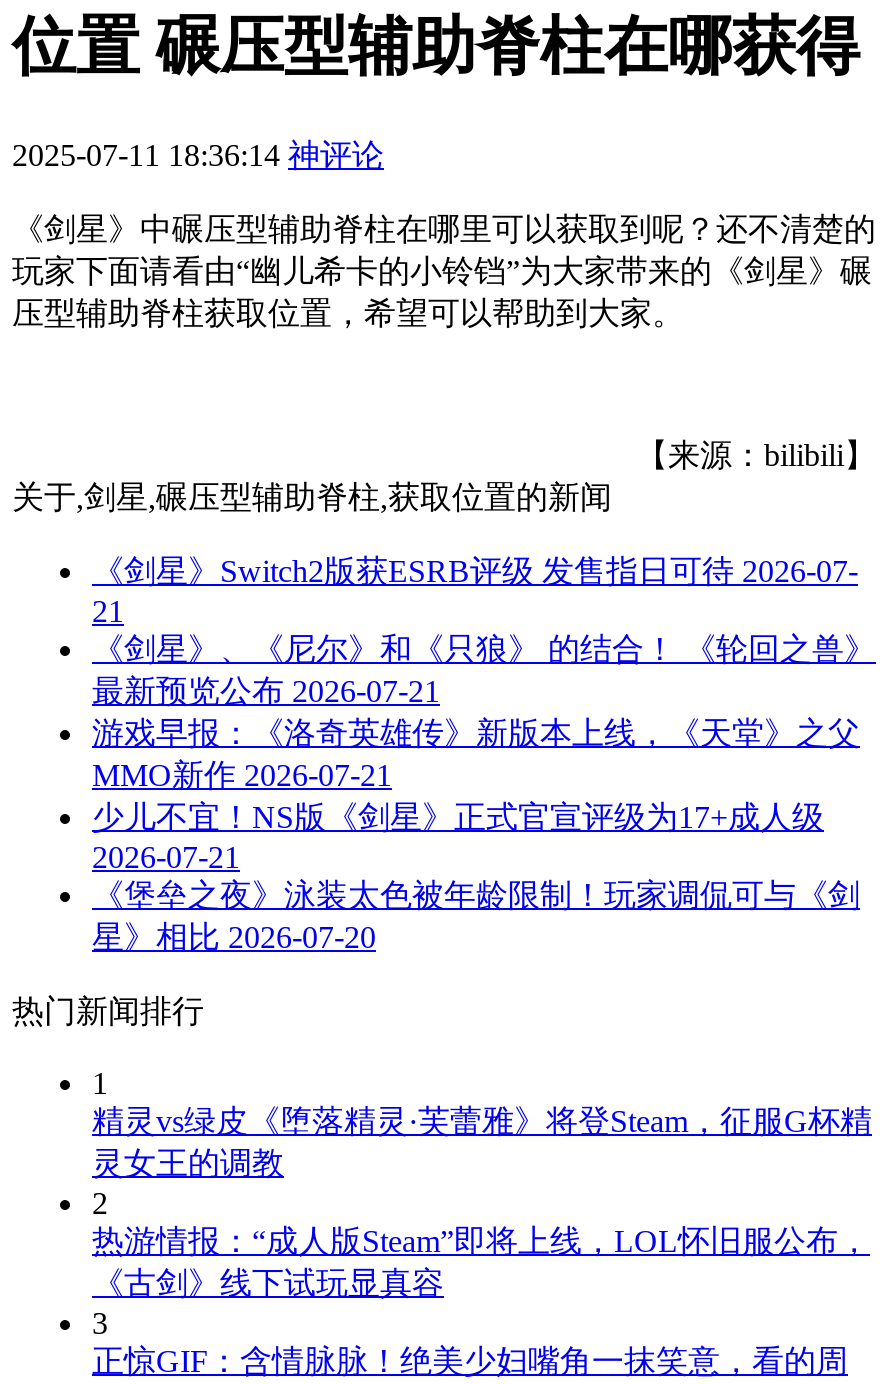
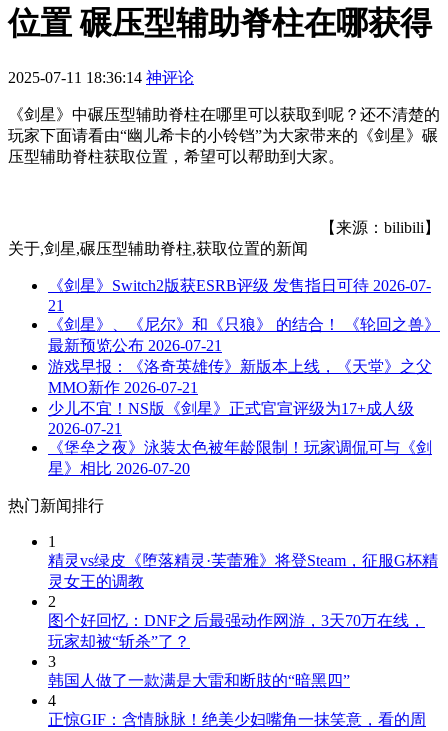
- 热游情报：“成人版Steam”即将上线，LOL怀旧服公布，
- 《古剑》线下试玩显真容
+ 图个好回忆：DNF之后最强动作网游，3天70万在线，
+ 玩家却被“斩杀”了？

+ 韩国人做了一款满是大雷和断肢的“暗黑四”
+ 4
